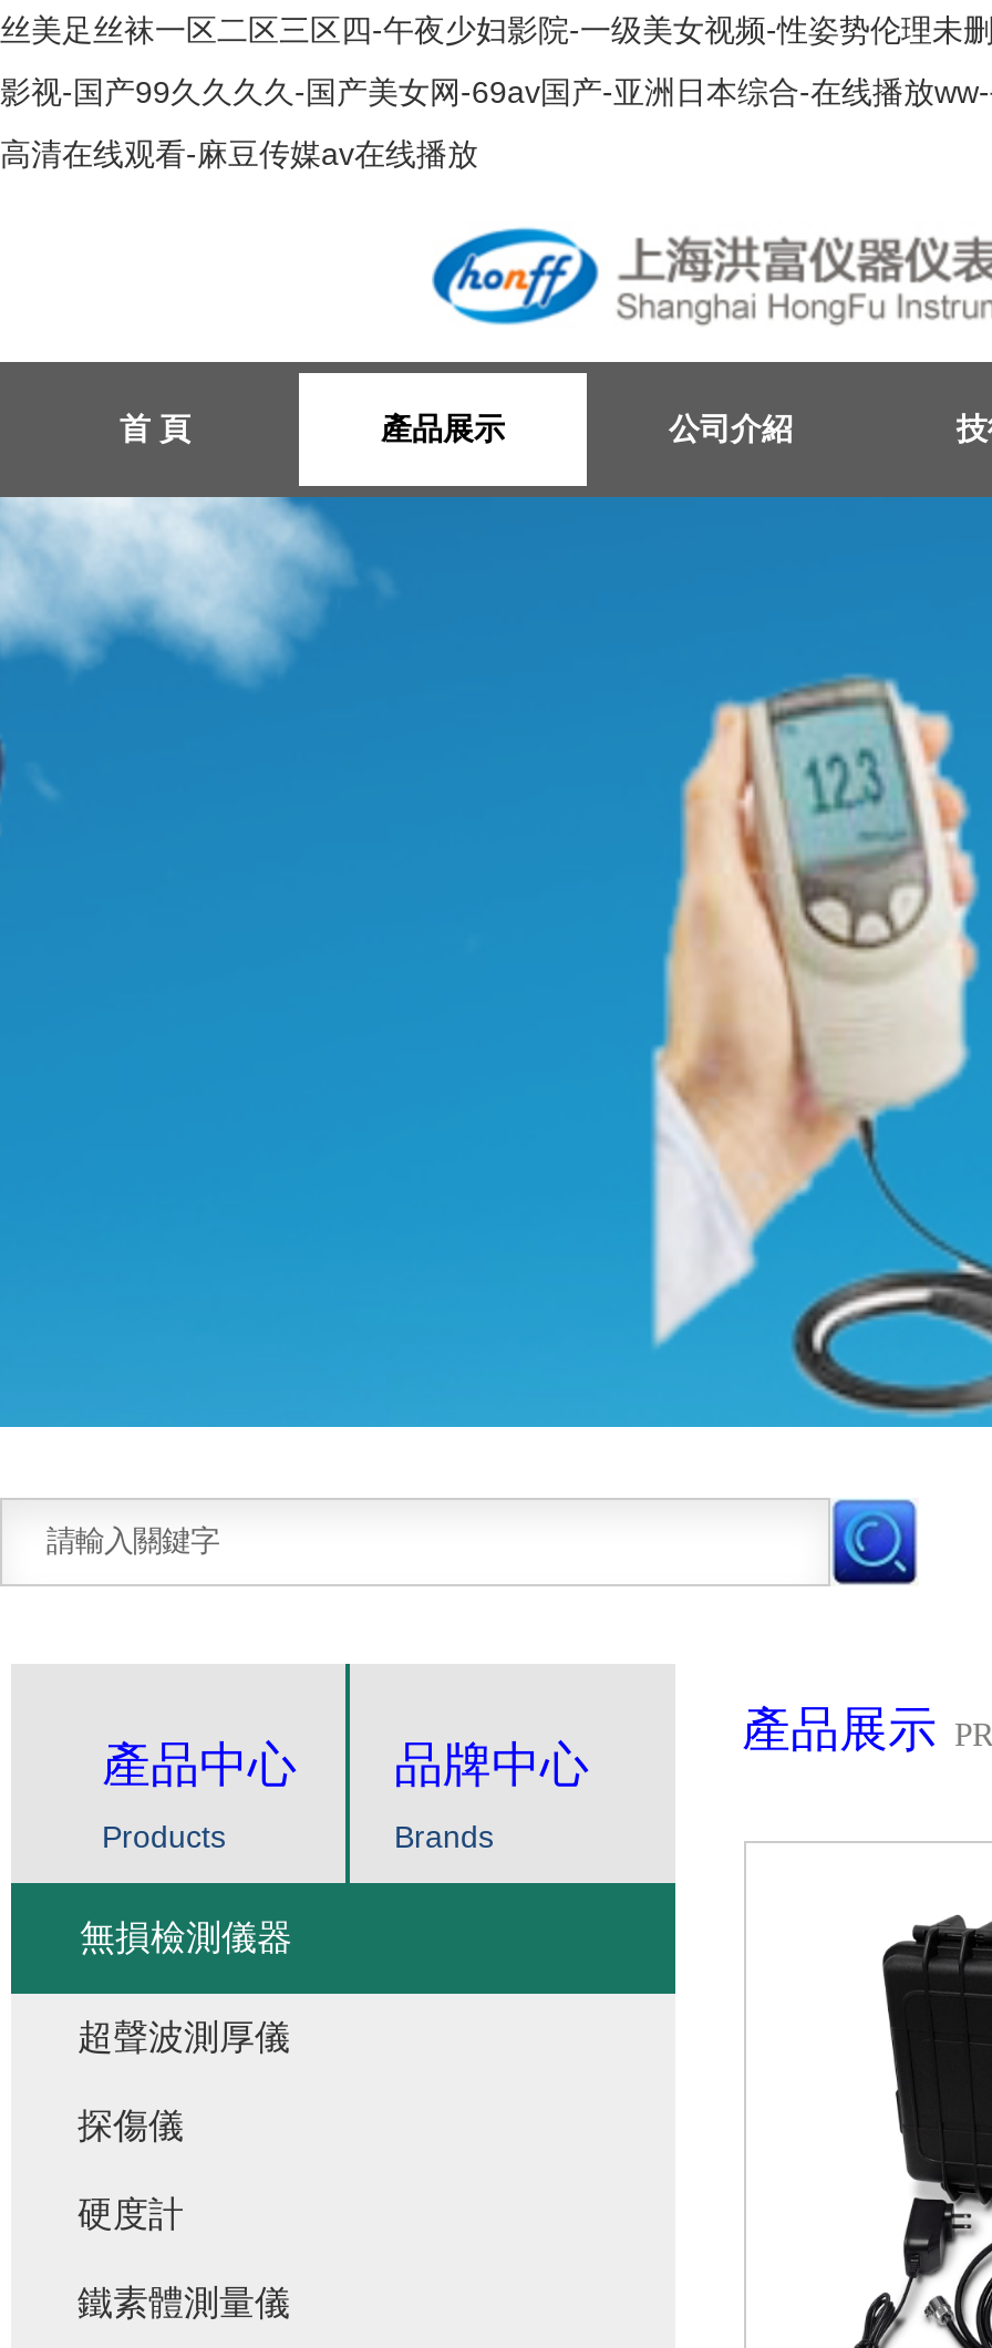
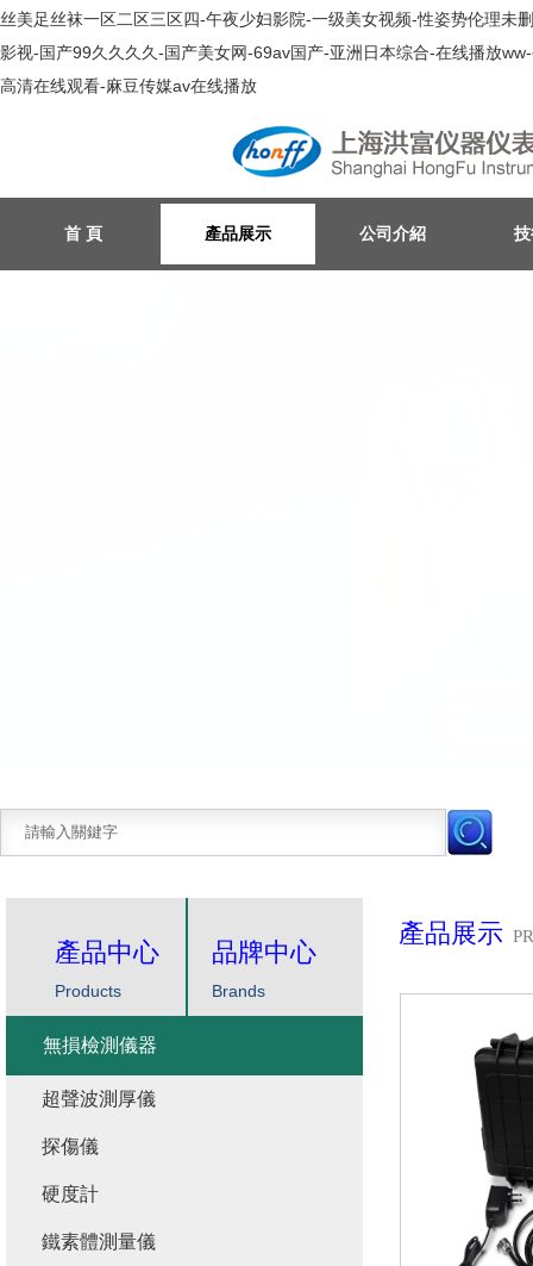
- [image]
